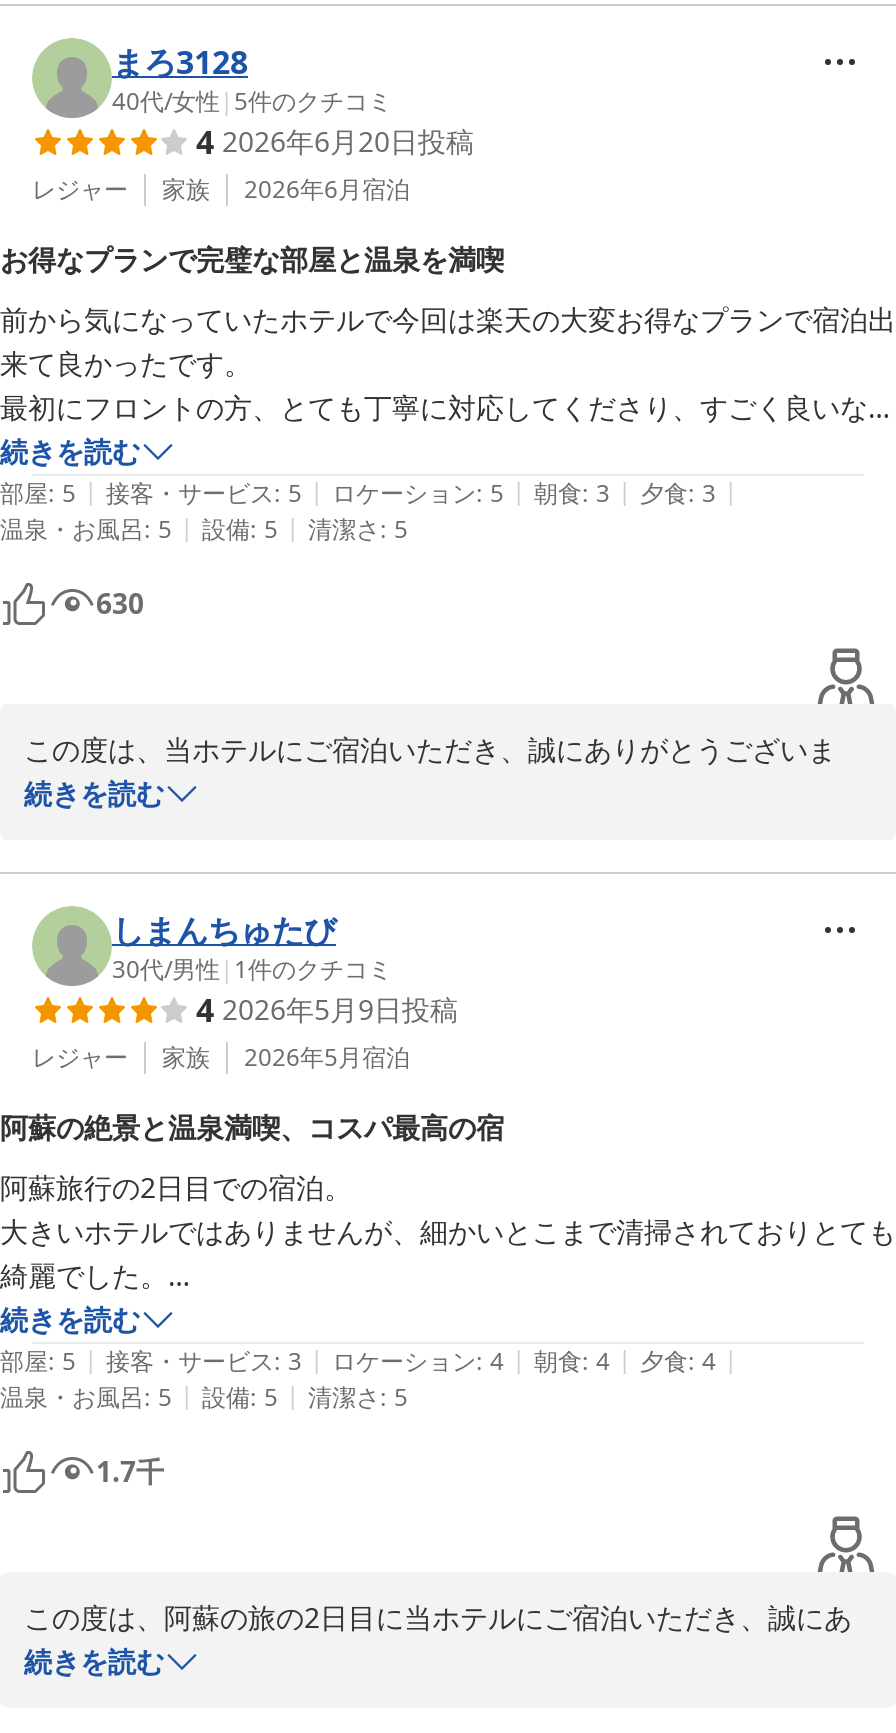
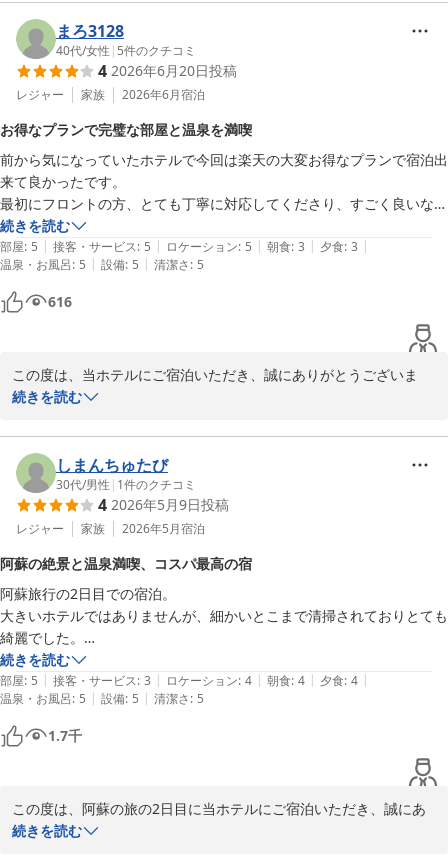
- 630
+ 616
